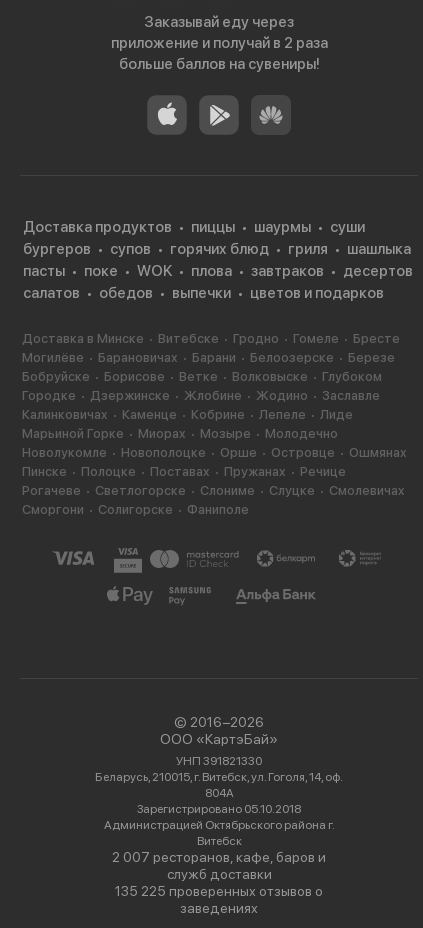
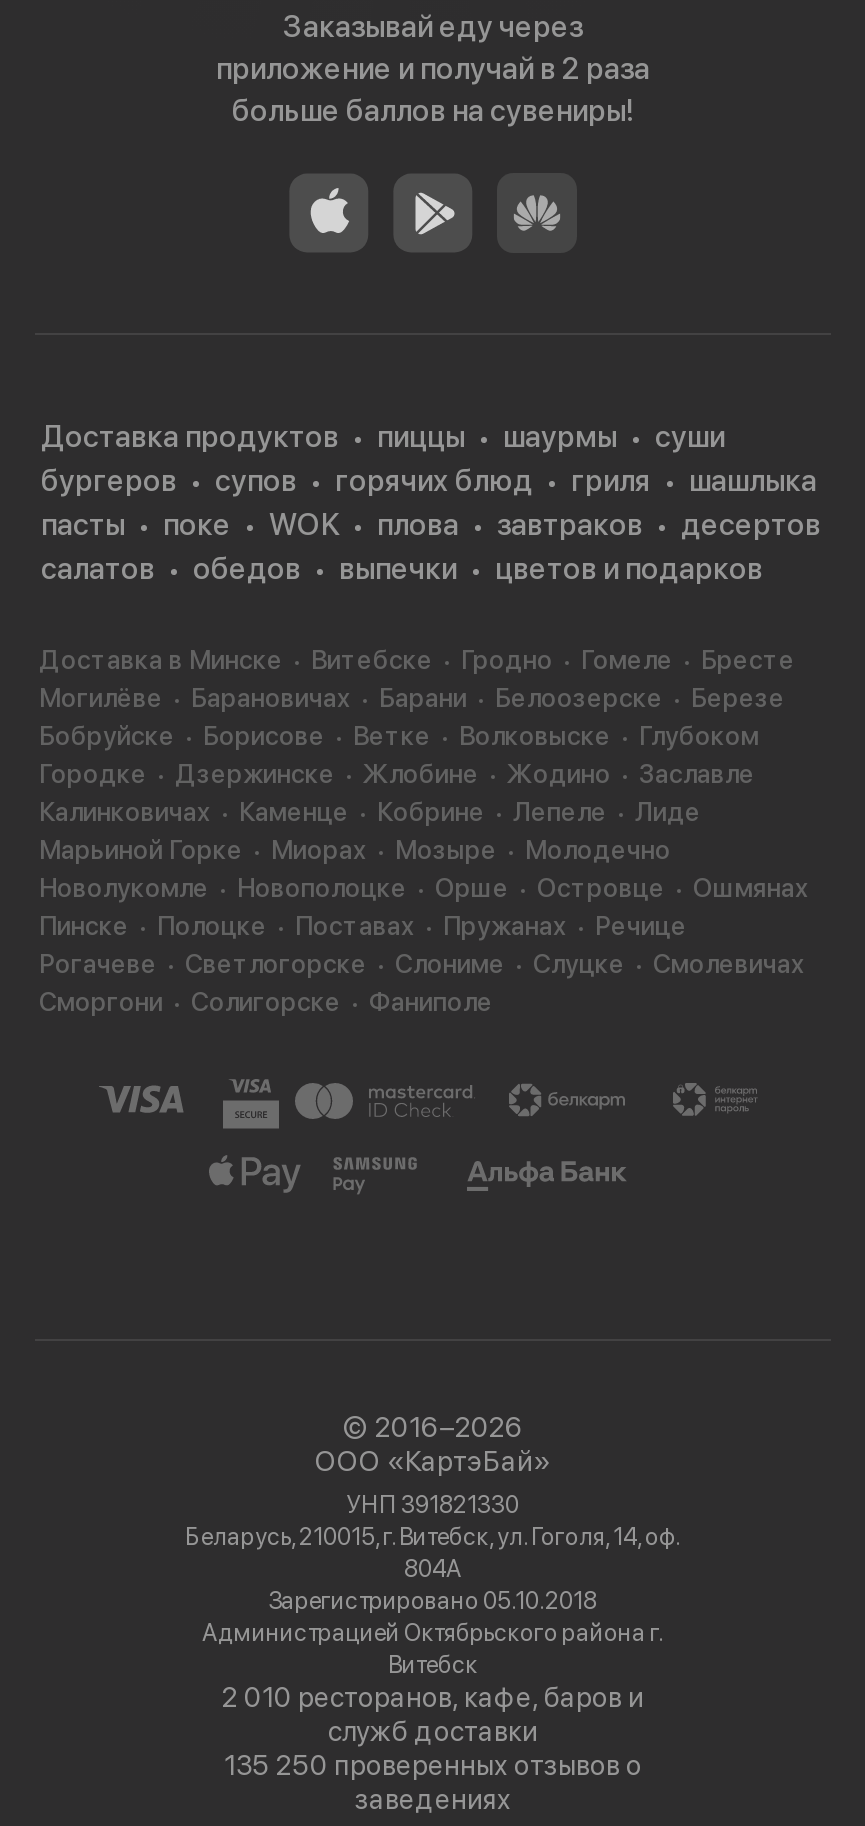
- 2 007 ресторанов, кафе, баров и
+ 2 010 ресторанов, кафе, баров и

- 135 225 проверенных отзывов о
+ 135 250 проверенных отзывов о
